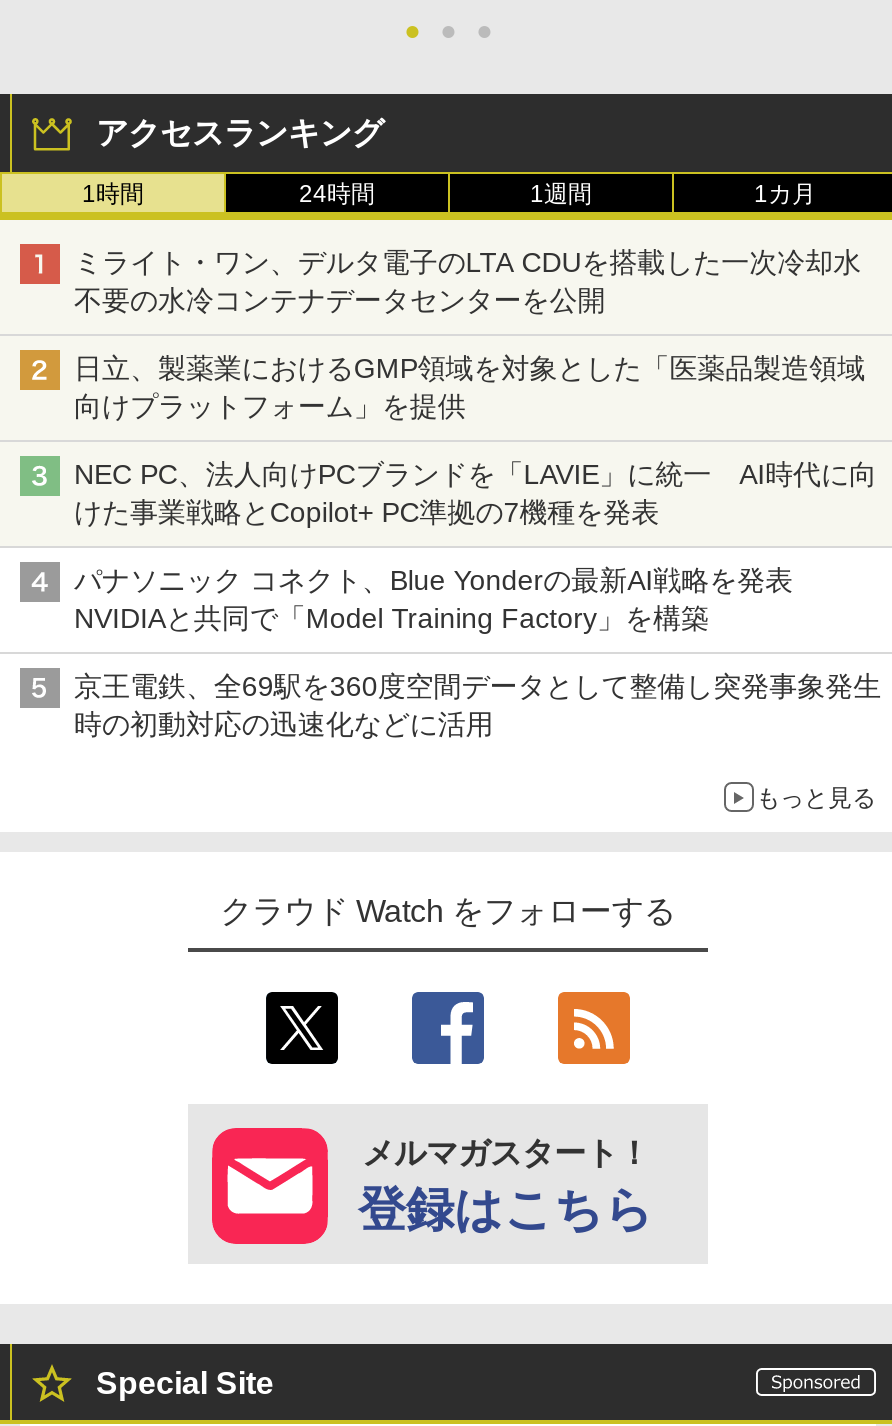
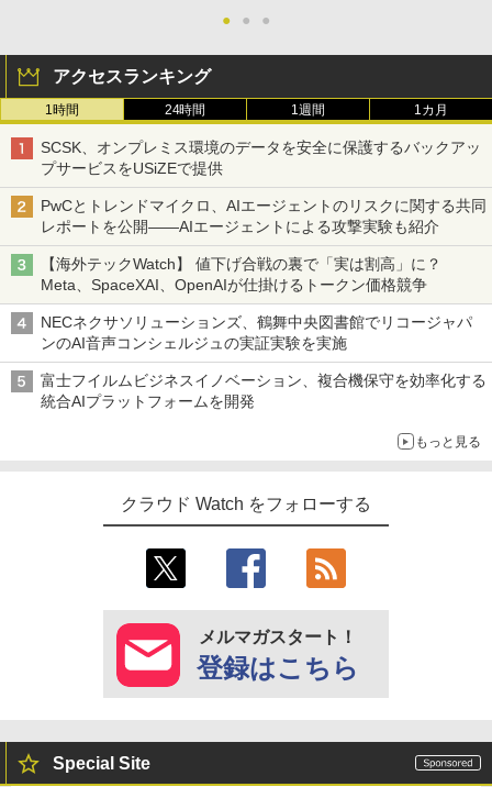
- ミライト・ワン、デルタ電子のLTA CDUを搭載した一次冷却水
- 不要の水冷コンテナデータセンターを公開
+ SCSK、オンプレミス環境のデータを安全に保護するバックアッ
+ プサービスをUSiZEで提供

- 日立、製薬業におけるGMP領域を対象とした「医薬品製造領域
- 向けプラットフォーム」を提供
+ PwCとトレンドマイクロ、AIエージェントのリスクに関する共同
+ レポートを公開――AIエージェントによる攻撃実験も紹介

- NEC PC、法人向けPCブランドを「LAVIE」に統一 AI時代に向
- けた事業戦略とCopilot+ PC準拠の7機種を発表
+ 【海外テックWatch】 値下げ合戦の裏で「実は割高」に？
+ Meta、SpaceXAI、OpenAIが仕掛けるトークン価格競争

- パナソニック コネクト、Blue Yonderの最新AI戦略を発表
- NVIDIAと共同で「Model Training Factory」を構築
+ NECネクサソリューションズ、鶴舞中央図書館でリコージャパ
+ ンのAI音声コンシェルジュの実証実験を実施

- 京王電鉄、全69駅を360度空間データとして整備し突発事象発生
- 時の初動対応の迅速化などに活用
+ 富士フイルムビジネスイノベーション、複合機保守を効率化する
+ 統合AIプラットフォームを開発
